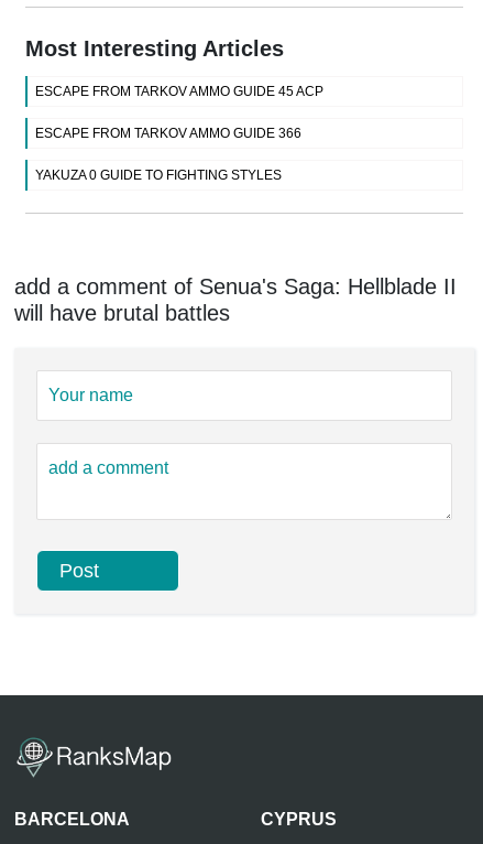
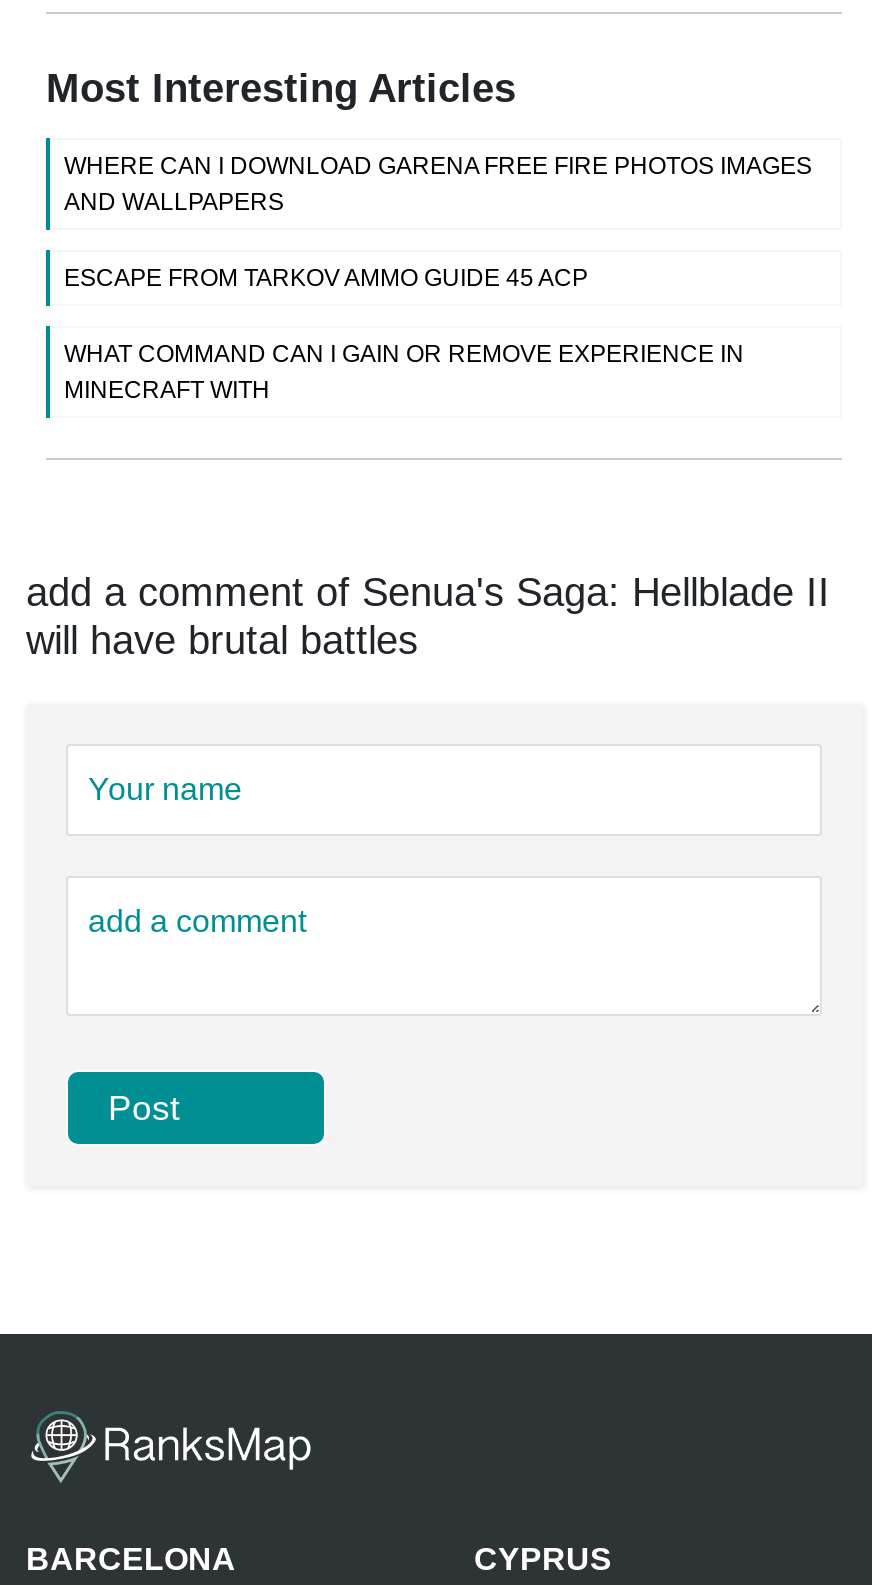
+ WHERE CAN I DOWNLOAD GARENA FREE FIRE PHOTOS IMAGES
+ AND WALLPAPERS

moved down: ESCAPE FROM TARKOV AMMO GUIDE 45 ACP

- ESCAPE FROM TARKOV AMMO GUIDE 366
- YAKUZA 0 GUIDE TO FIGHTING STYLES
+ WHAT COMMAND CAN I GAIN OR REMOVE EXPERIENCE IN
+ MINECRAFT WITH
